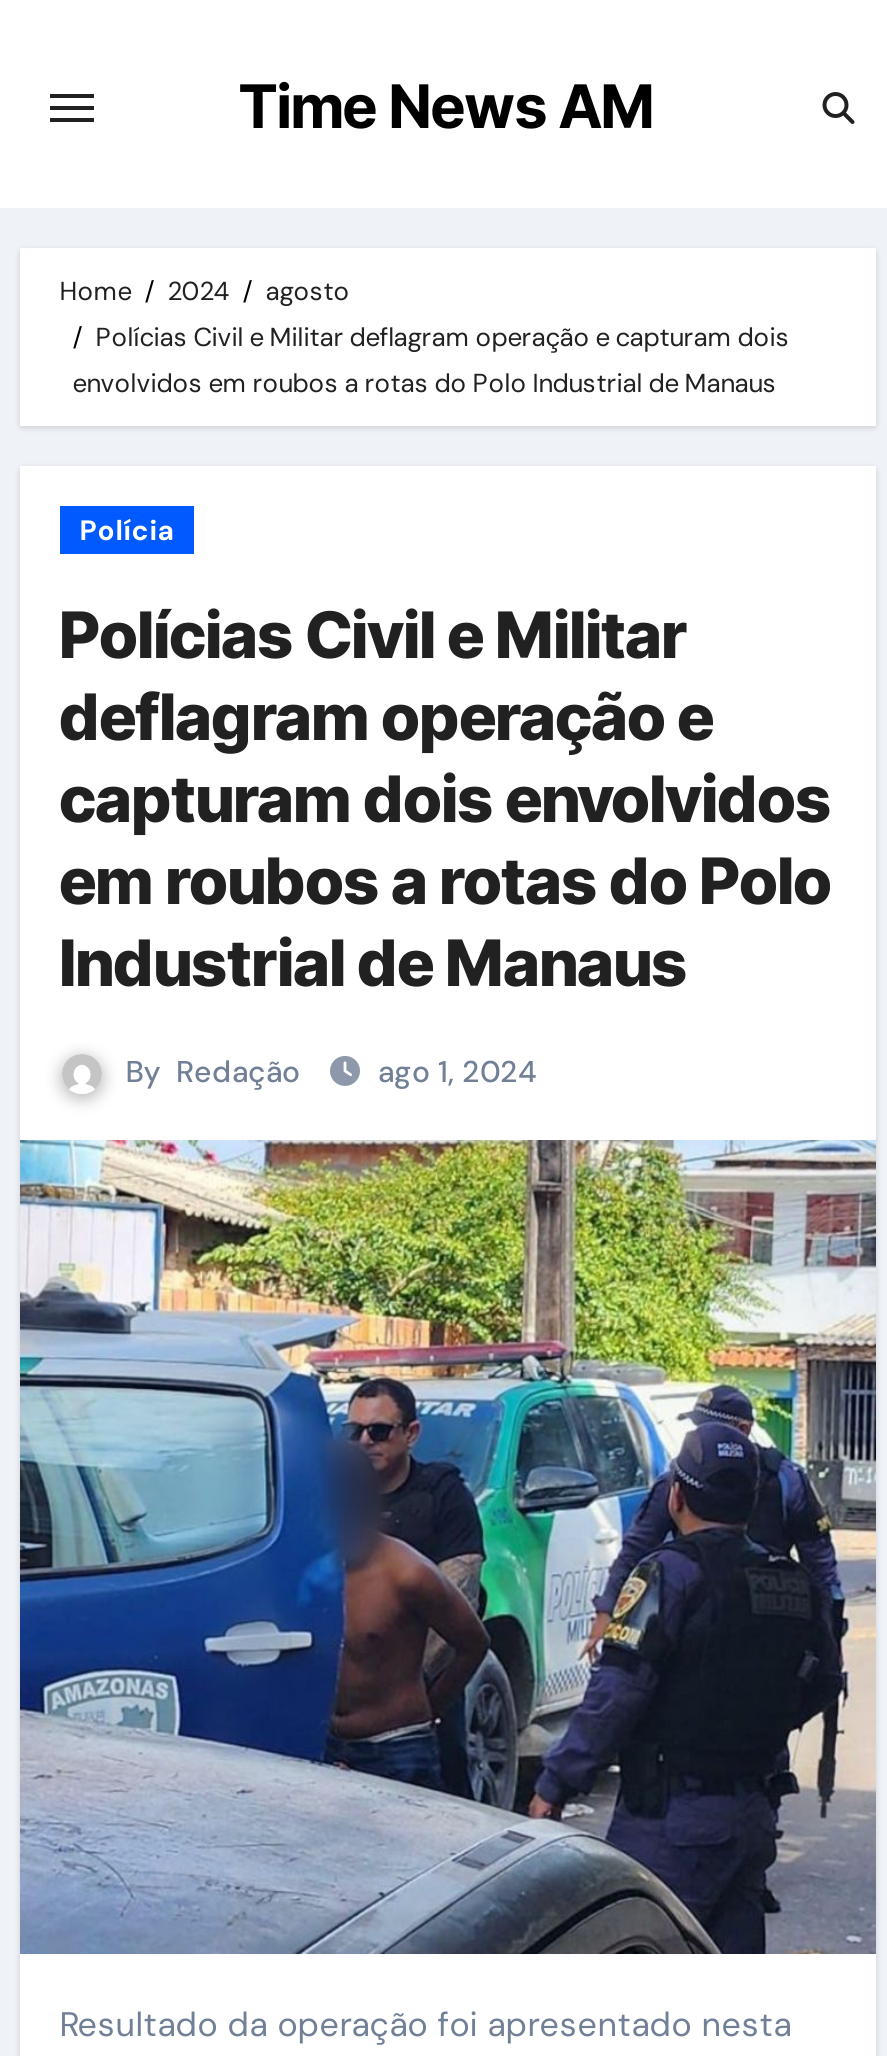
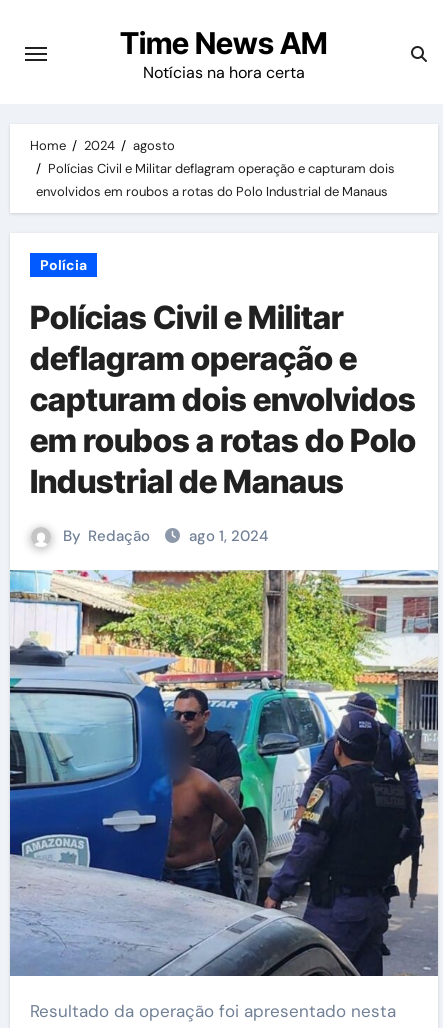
+ Notícias na hora certa
